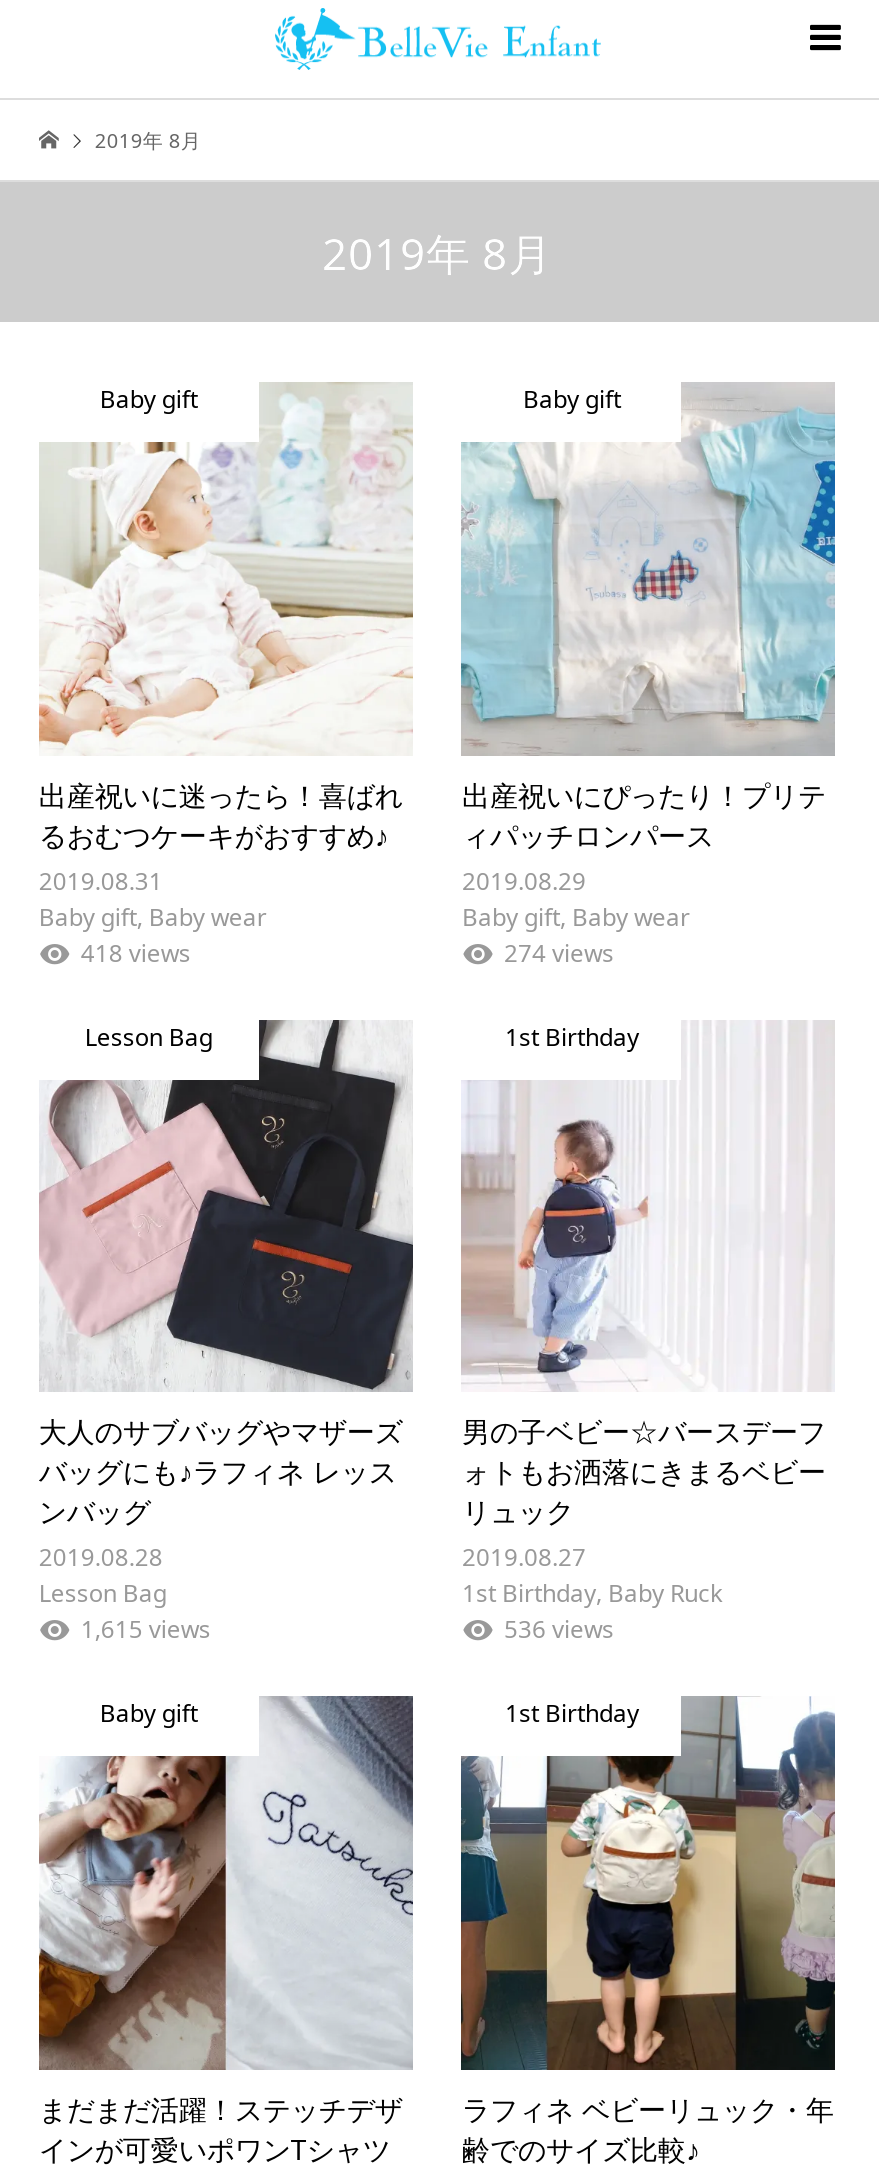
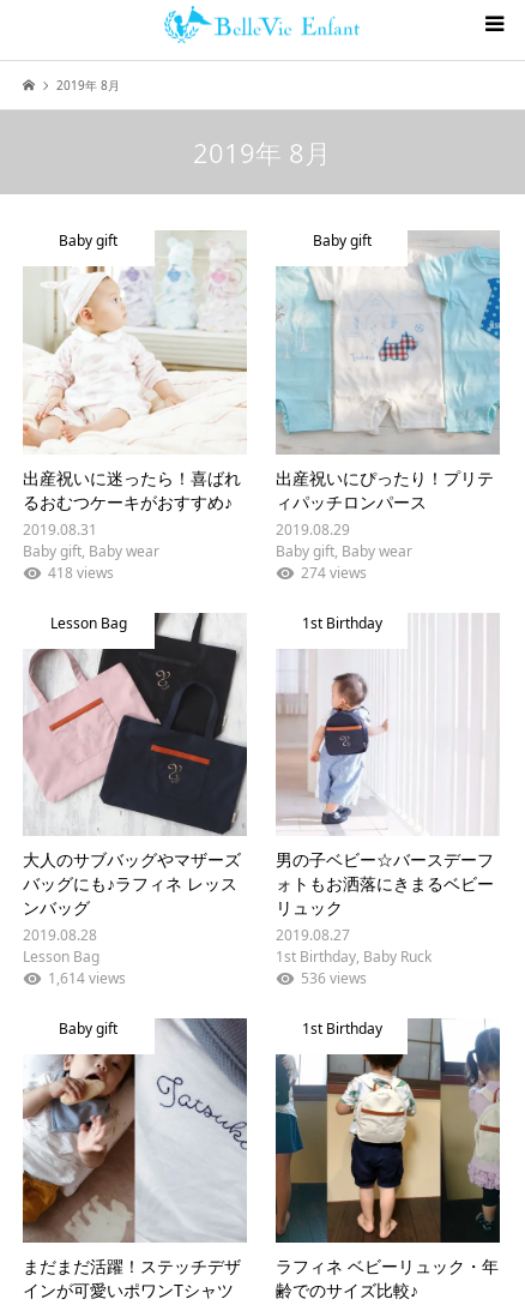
- 1,615 views
+ 1,614 views
